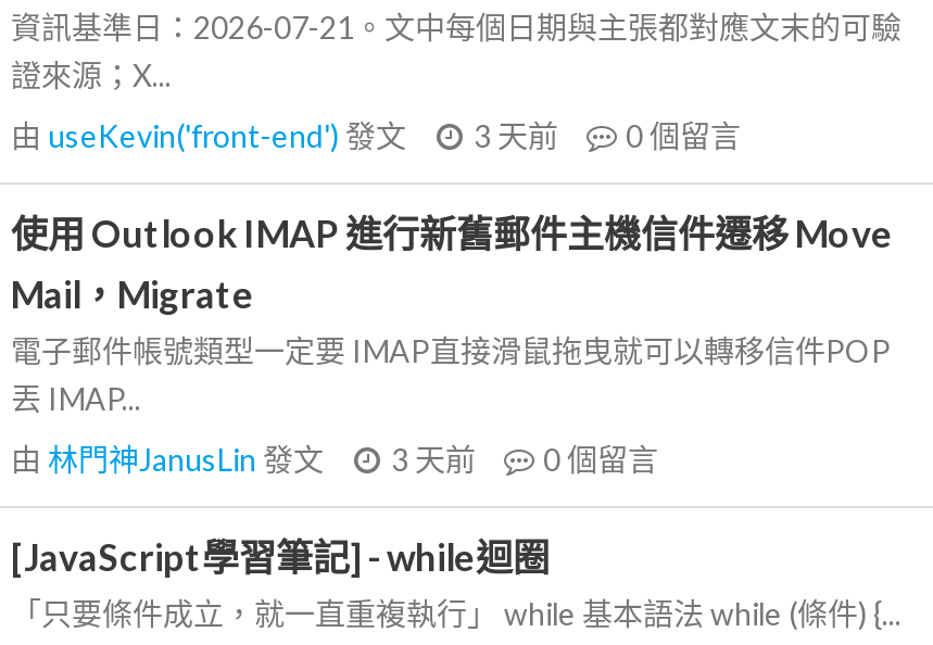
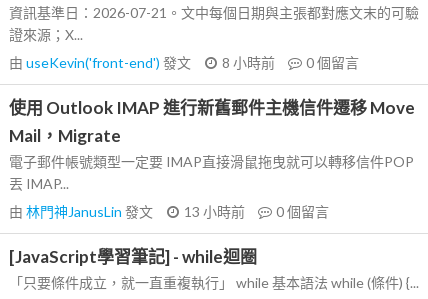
- 由useKevin('front-end')發文 3 天前 0個留言
+ 由useKevin('front-end')發文 8 小時前 0個留言

- 由林門神JanusLin發文 3 天前 0個留言
+ 由林門神JanusLin發文 13 小時前 0個留言
